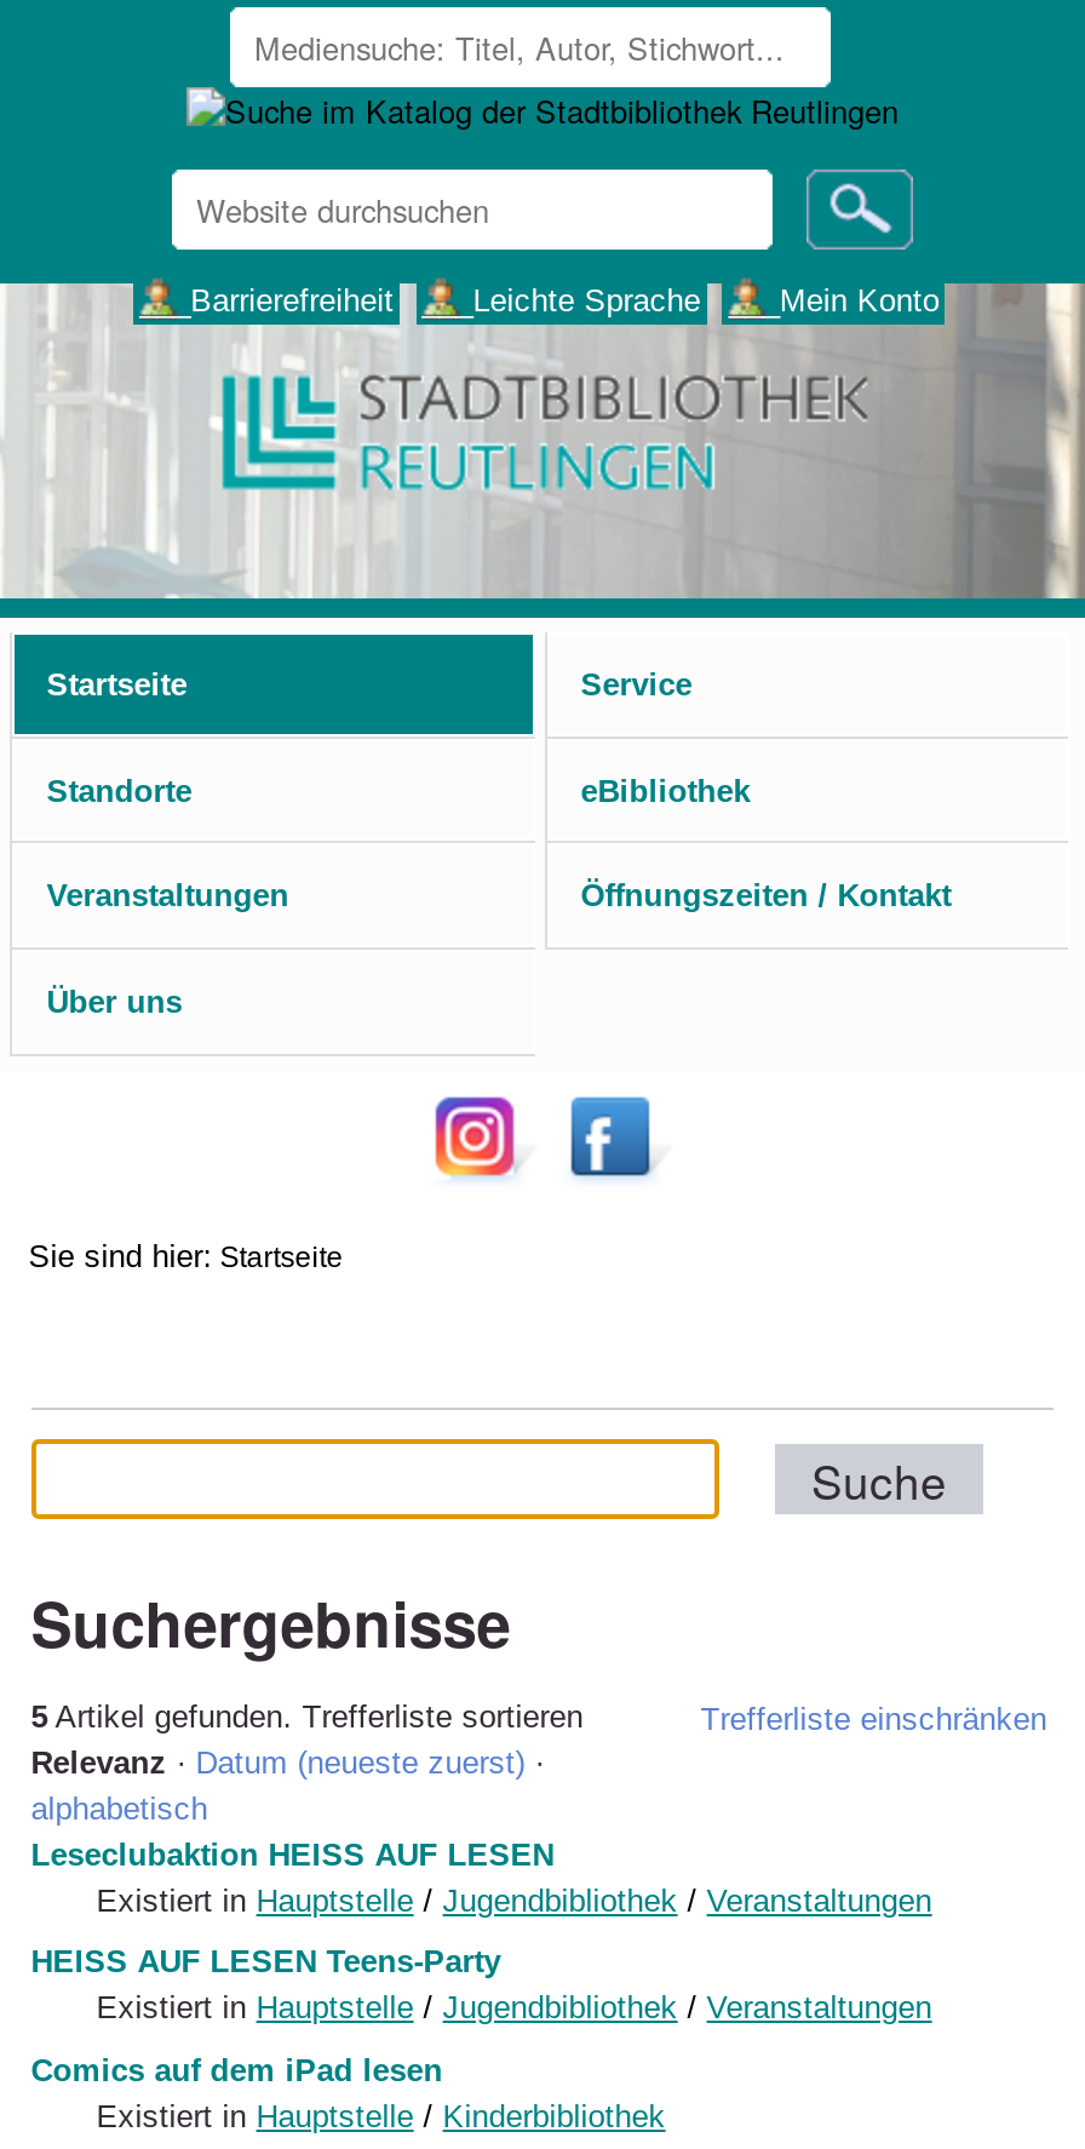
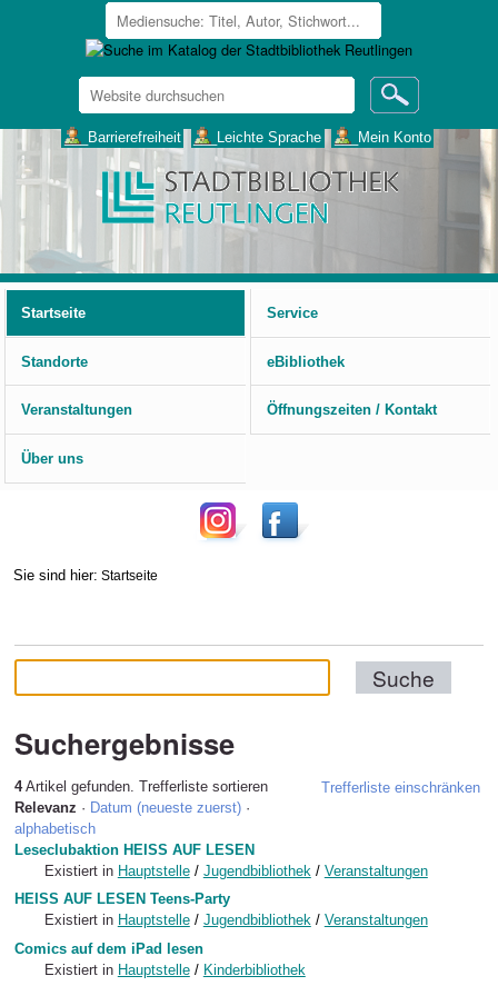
- 5 Artikel gefunden.
+ 4 Artikel gefunden.
